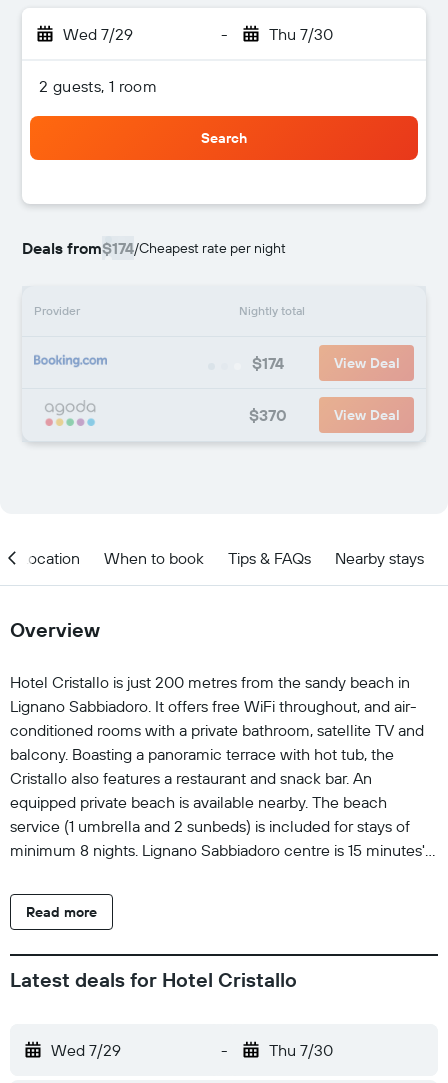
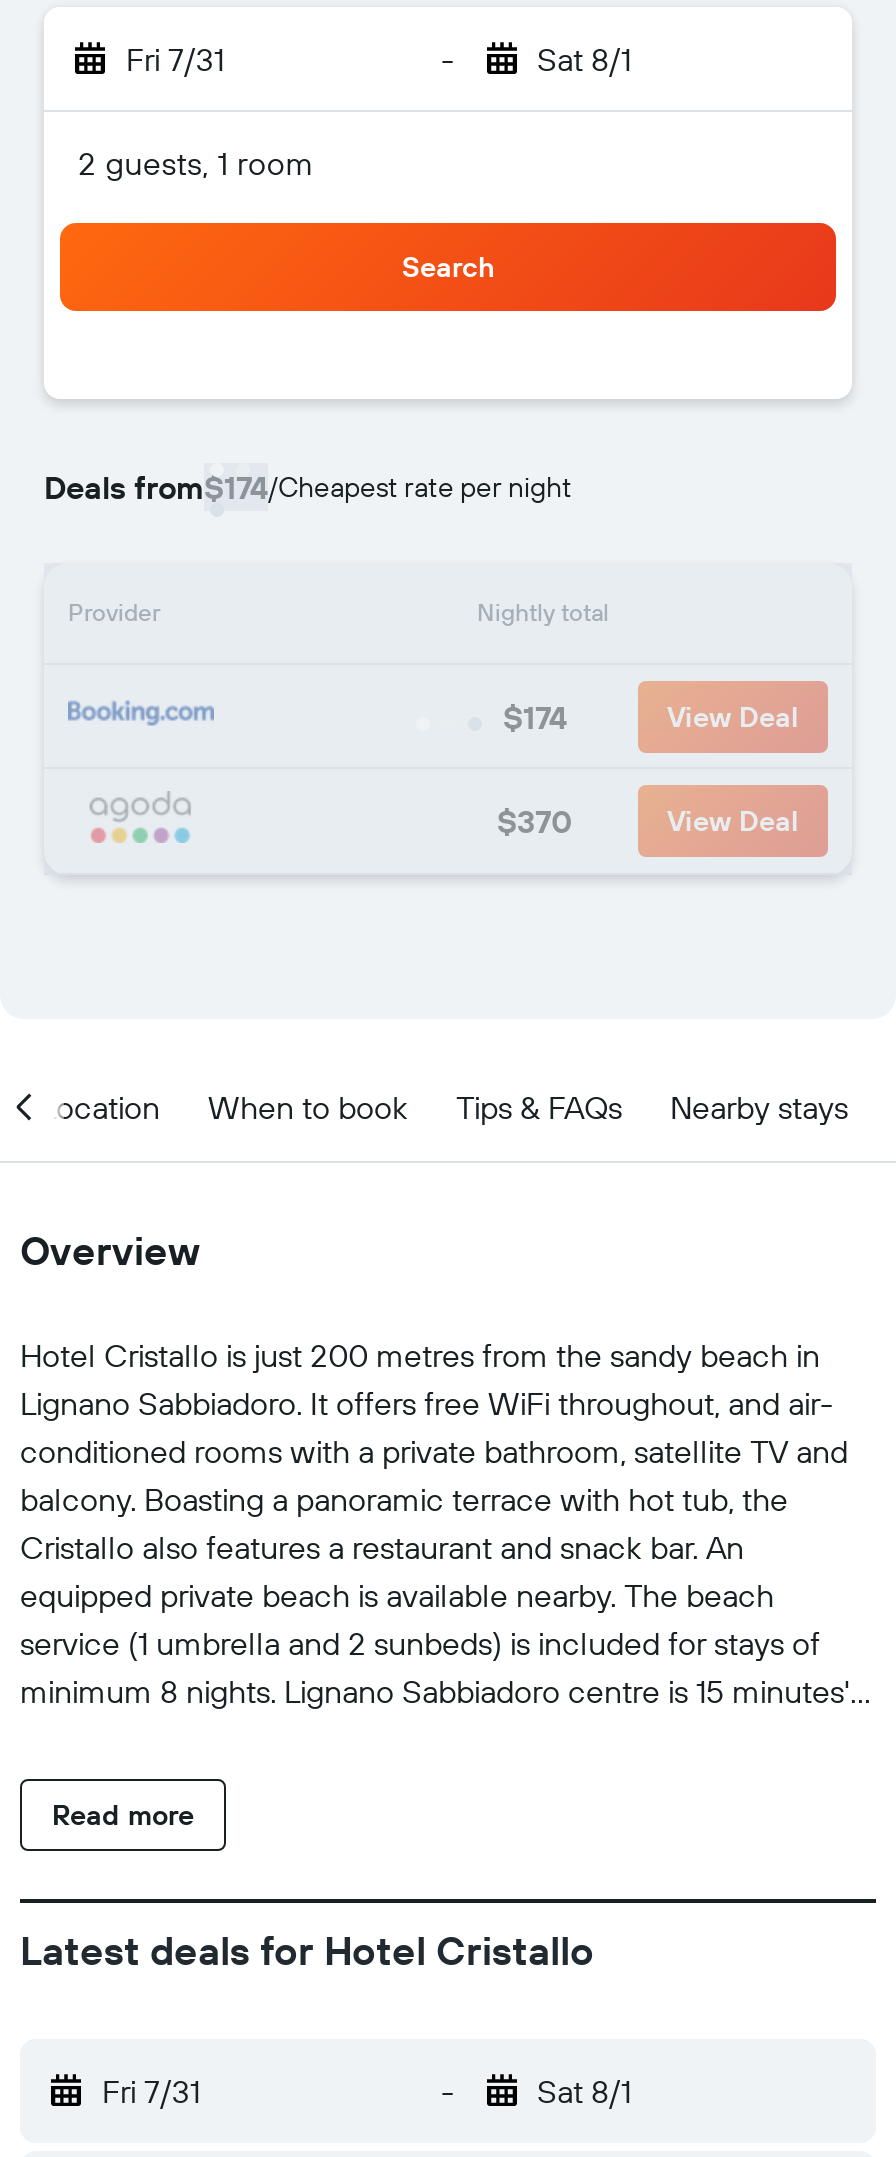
- Wed 7/29
+ Fri 7/31

- Thu 7/30
+ Sat 8/1

- Wed 7/29
+ Fri 7/31

- Thu 7/30
+ Sat 8/1
